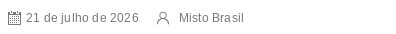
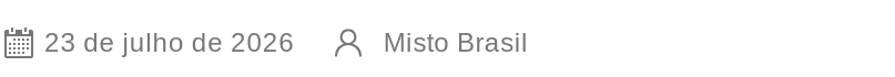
- 21 de julho de 2026
+ 23 de julho de 2026
